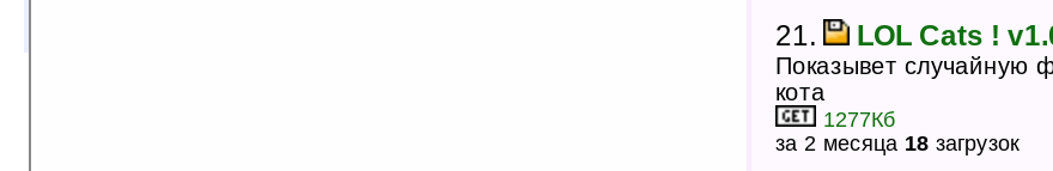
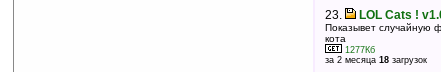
- 21.
+ 23.
